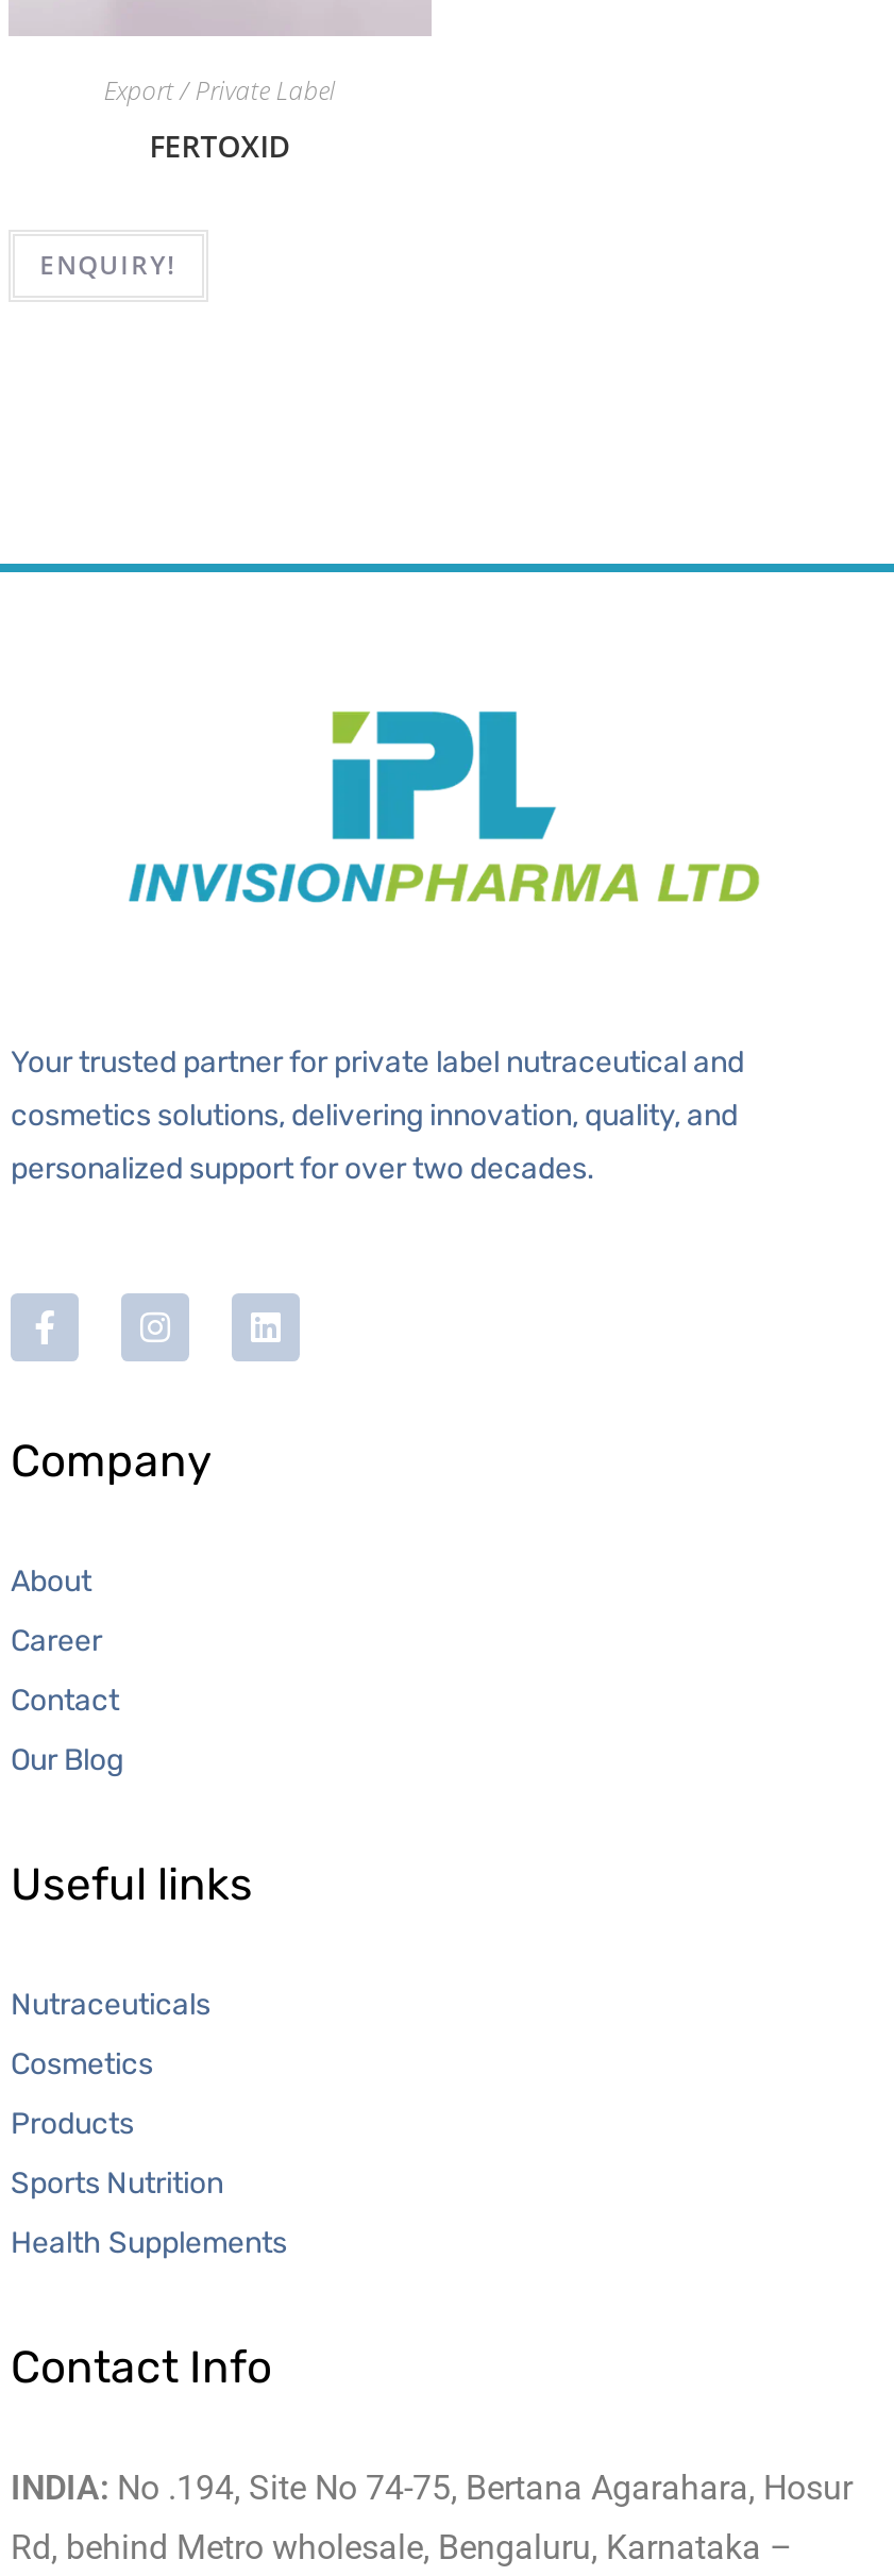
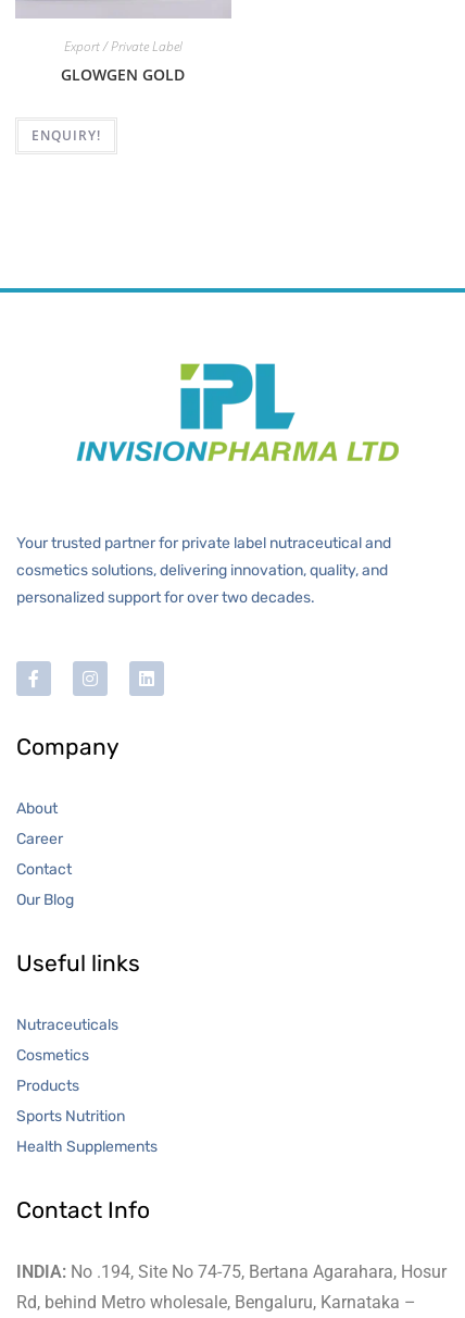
- FERTOXID
+ GLOWGEN GOLD
